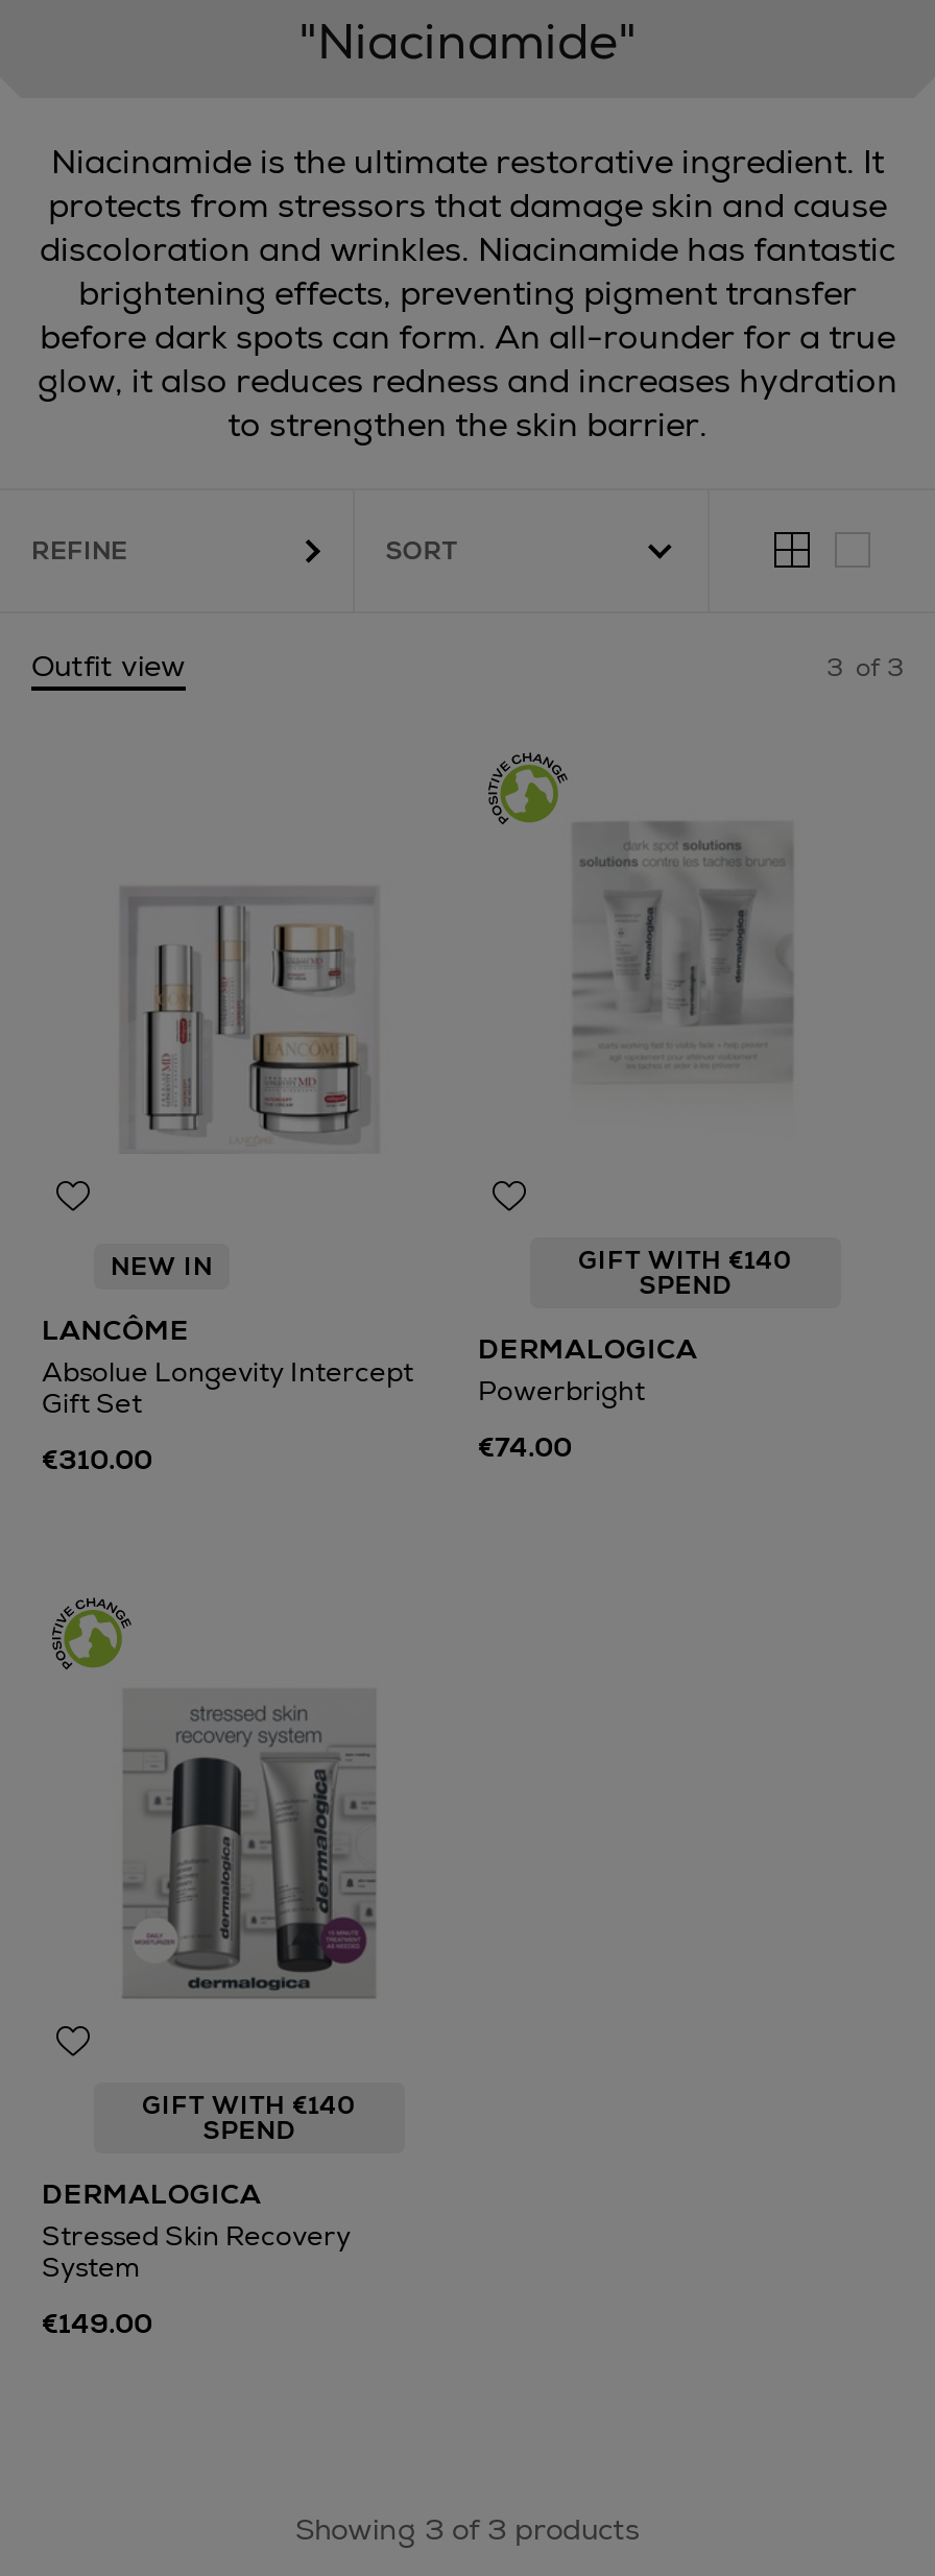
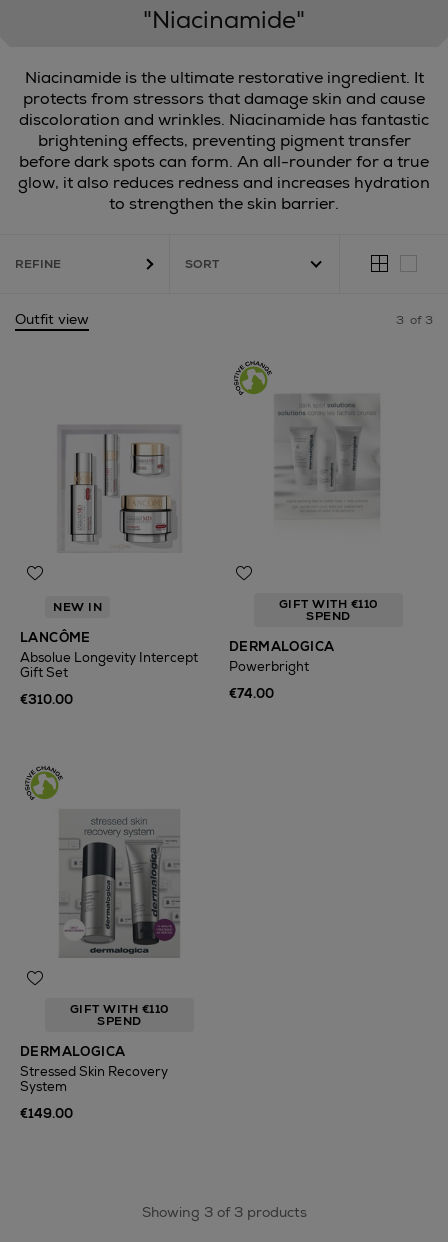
- GIFT WITH €140
+ GIFT WITH €110

- GIFT WITH €140
+ GIFT WITH €110
